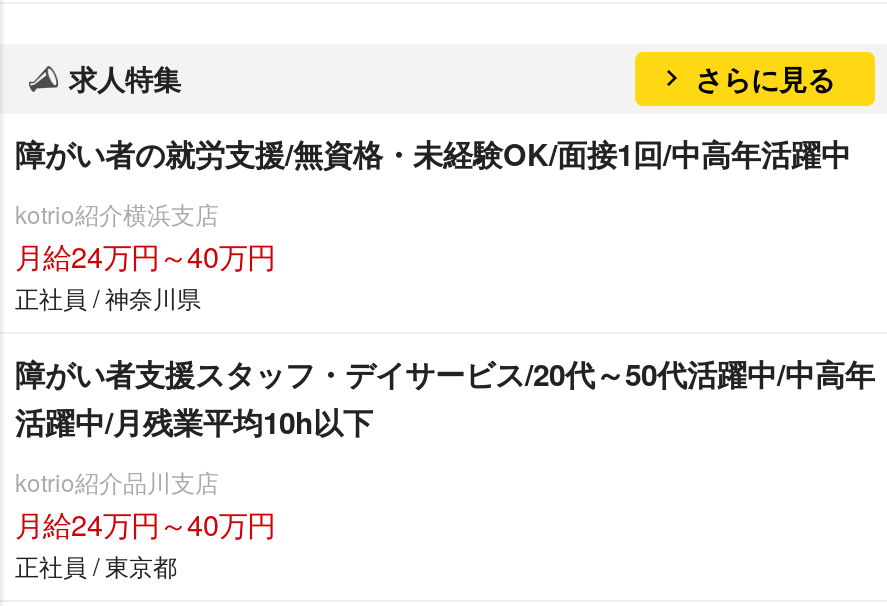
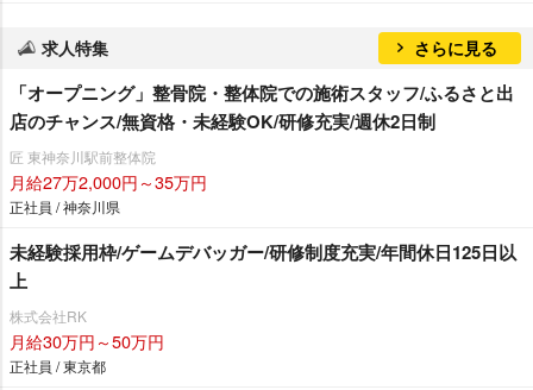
- 障がい者の就労支援/無資格・未経験OK/面接1回/中高年活躍中
+ 「オープニング」整骨院・整体院での施術スタッフ/ふるさと出
+ 店のチャンス/無資格・未経験OK/研修充実/週休2日制

- kotrio紹介横浜支店
- 月給24万円～40万円
+ 匠 東神奈川駅前整体院
+ 月給27万2,000円～35万円

- 障がい者支援スタッフ・デイサービス/20代～50代活躍中/中高年
- 活躍中/月残業平均10h以下
+ 未経験採用枠/ゲームデバッガー/研修制度充実/年間休日125日以
+ 上

- kotrio紹介品川支店
- 月給24万円～40万円
+ 株式会社RK
+ 月給30万円～50万円
